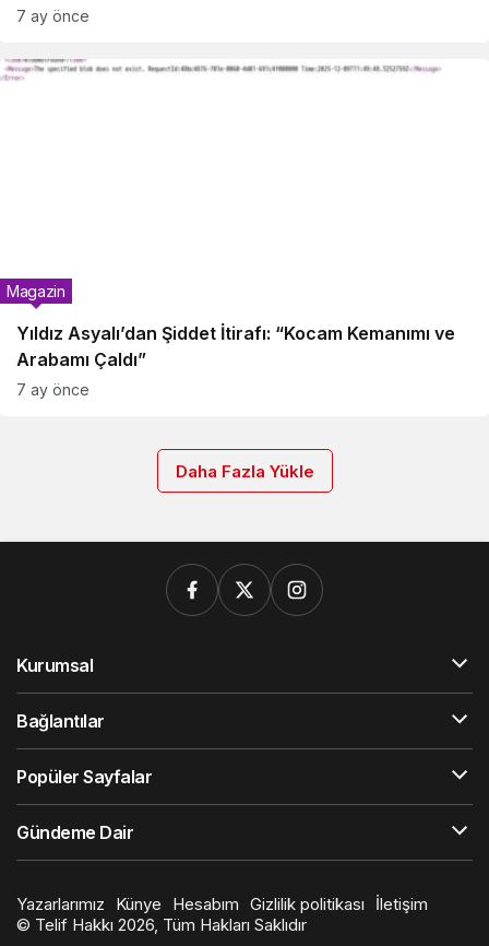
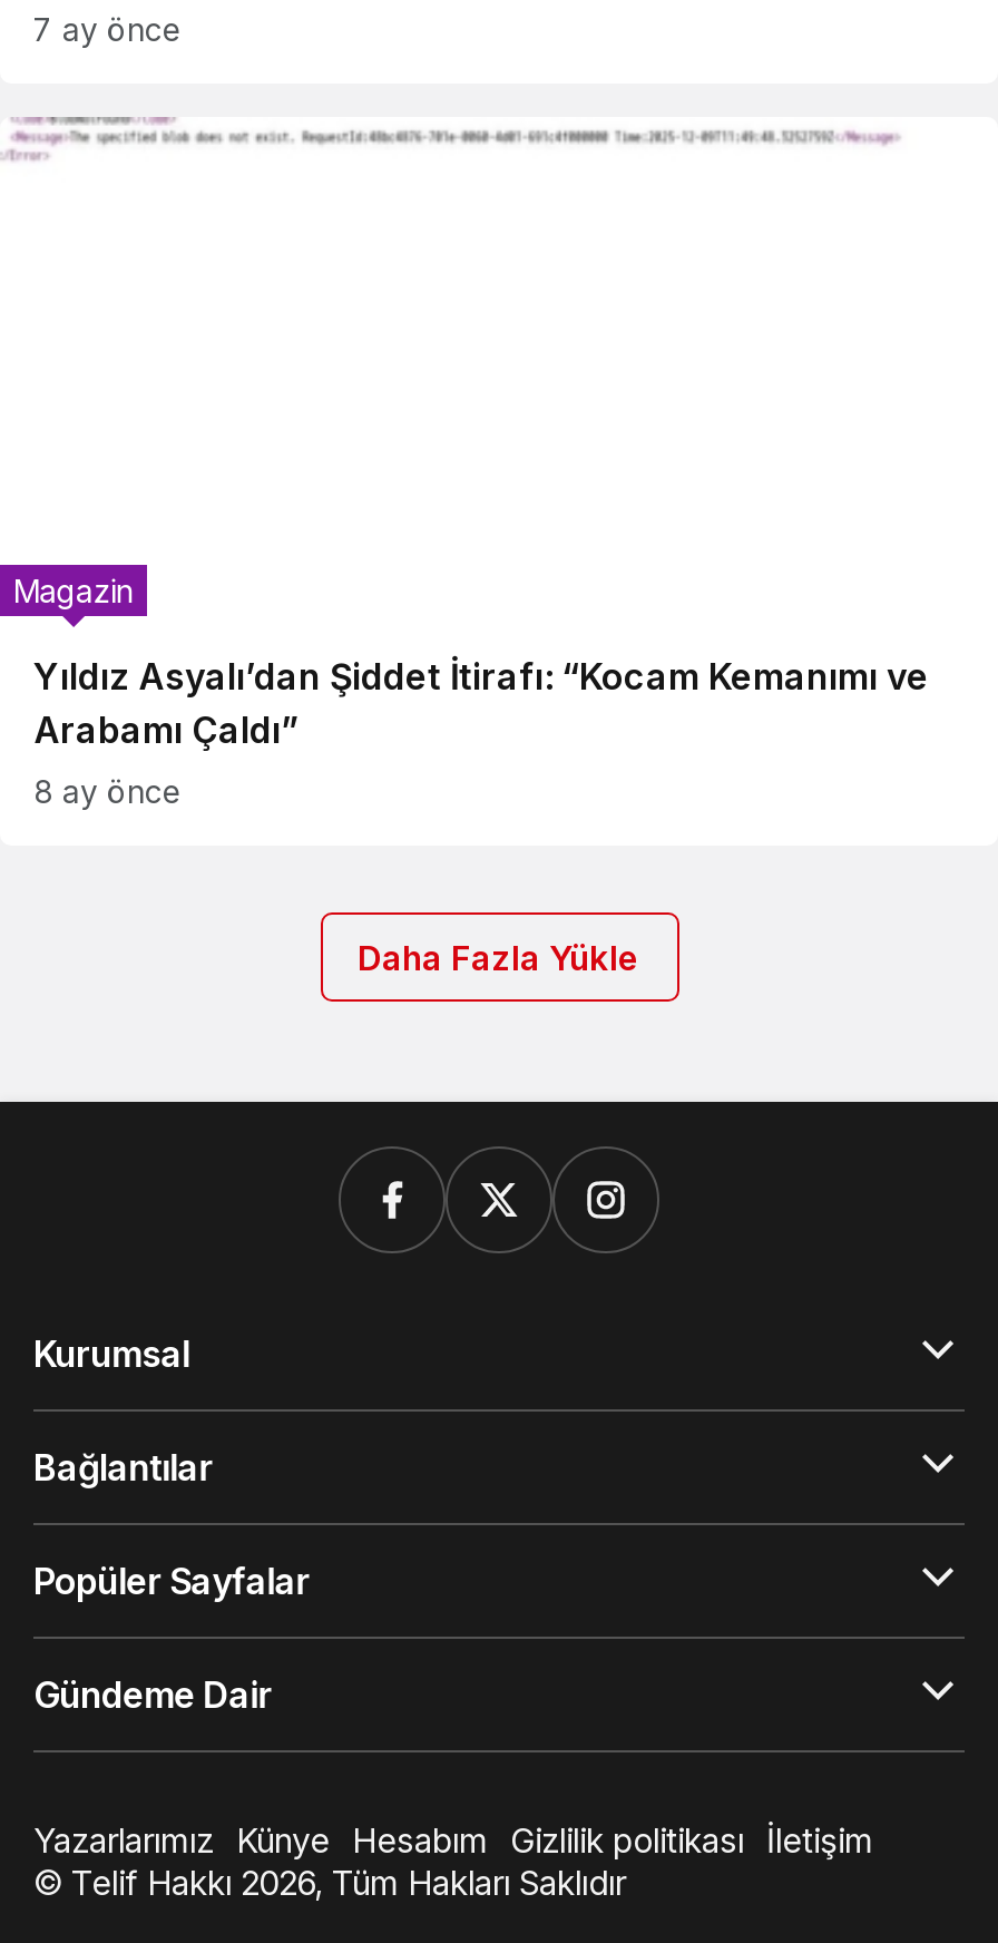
- 7 ay önce
+ 8 ay önce
